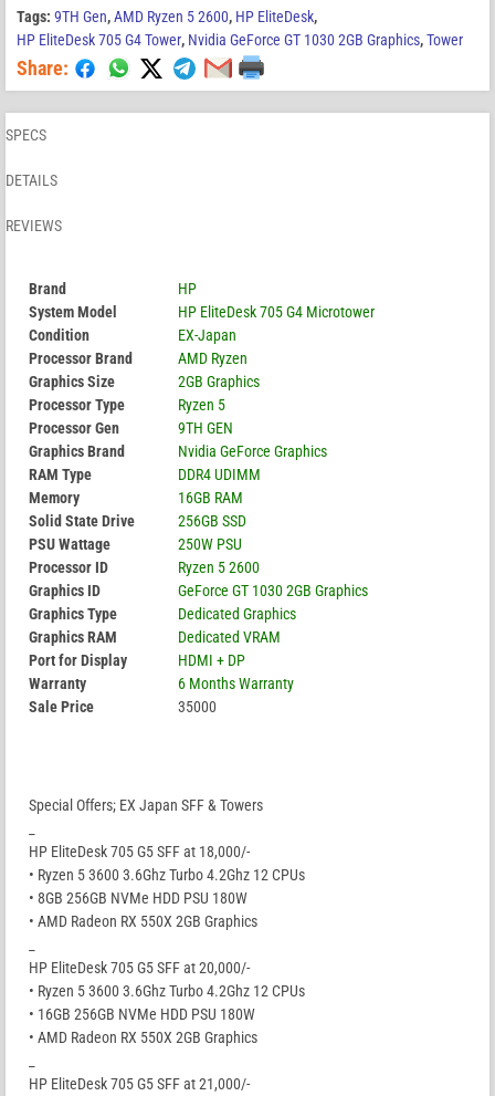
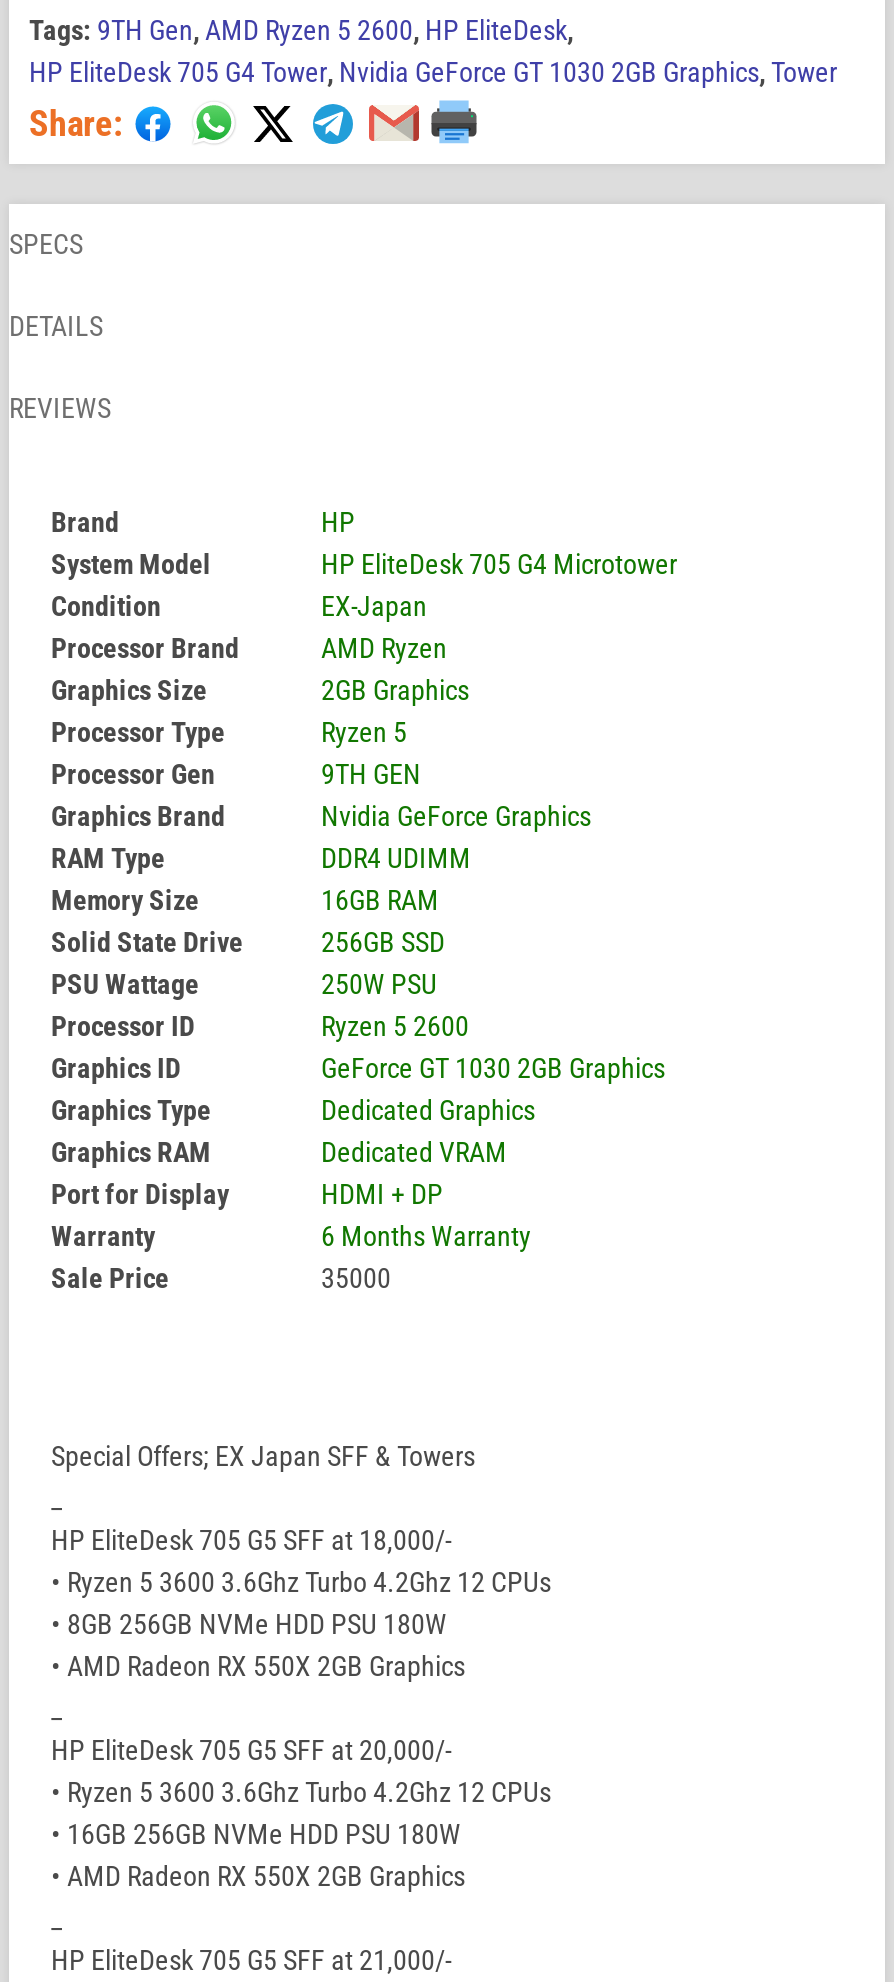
- Memory
+ Memory Size
